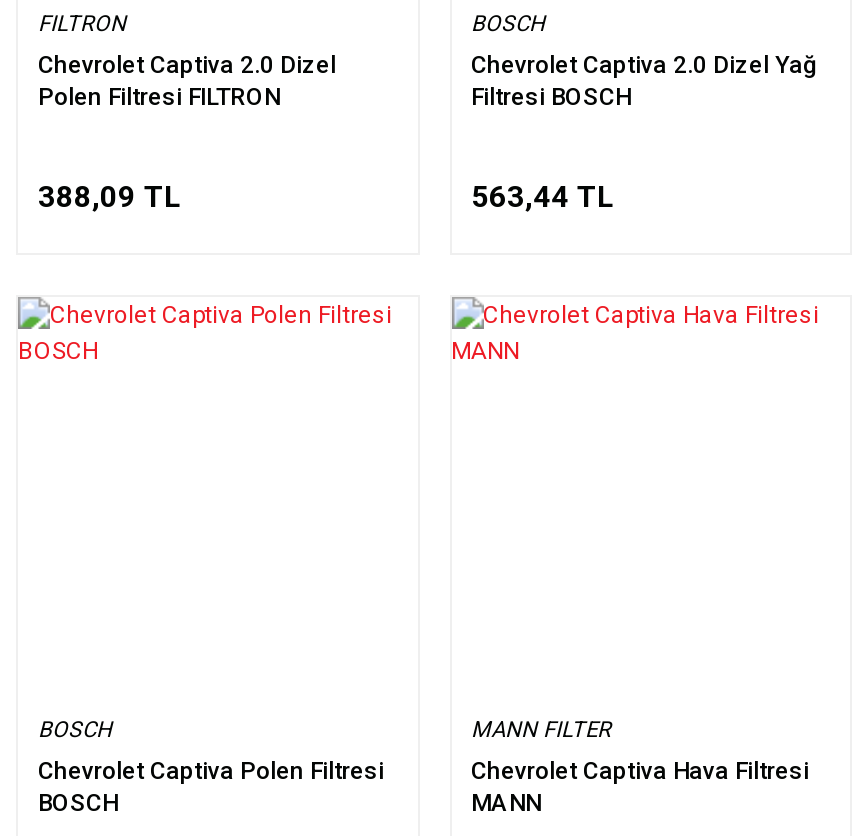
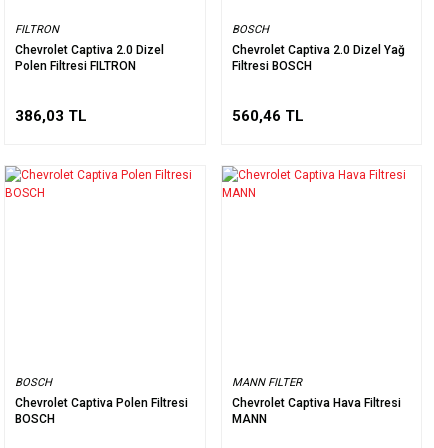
- 388,09 TL
+ 386,03 TL

- 563,44 TL
+ 560,46 TL
